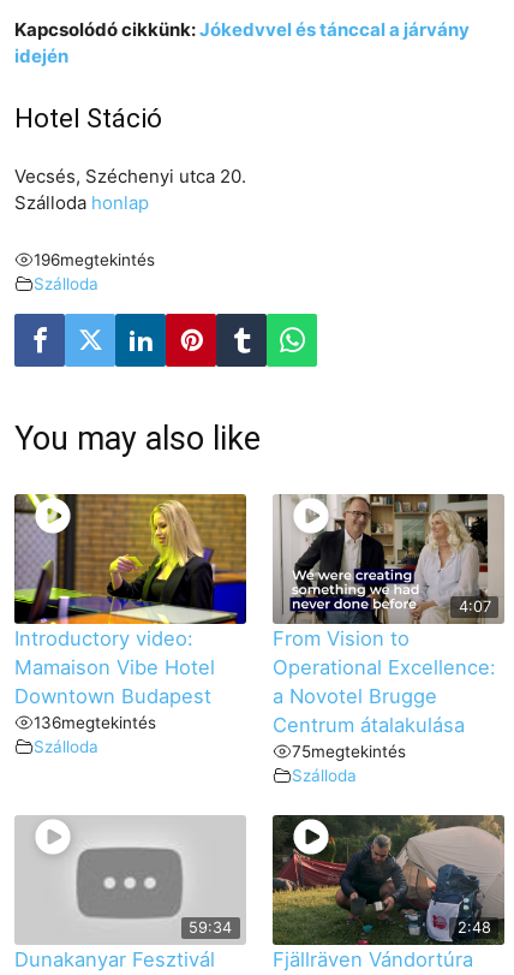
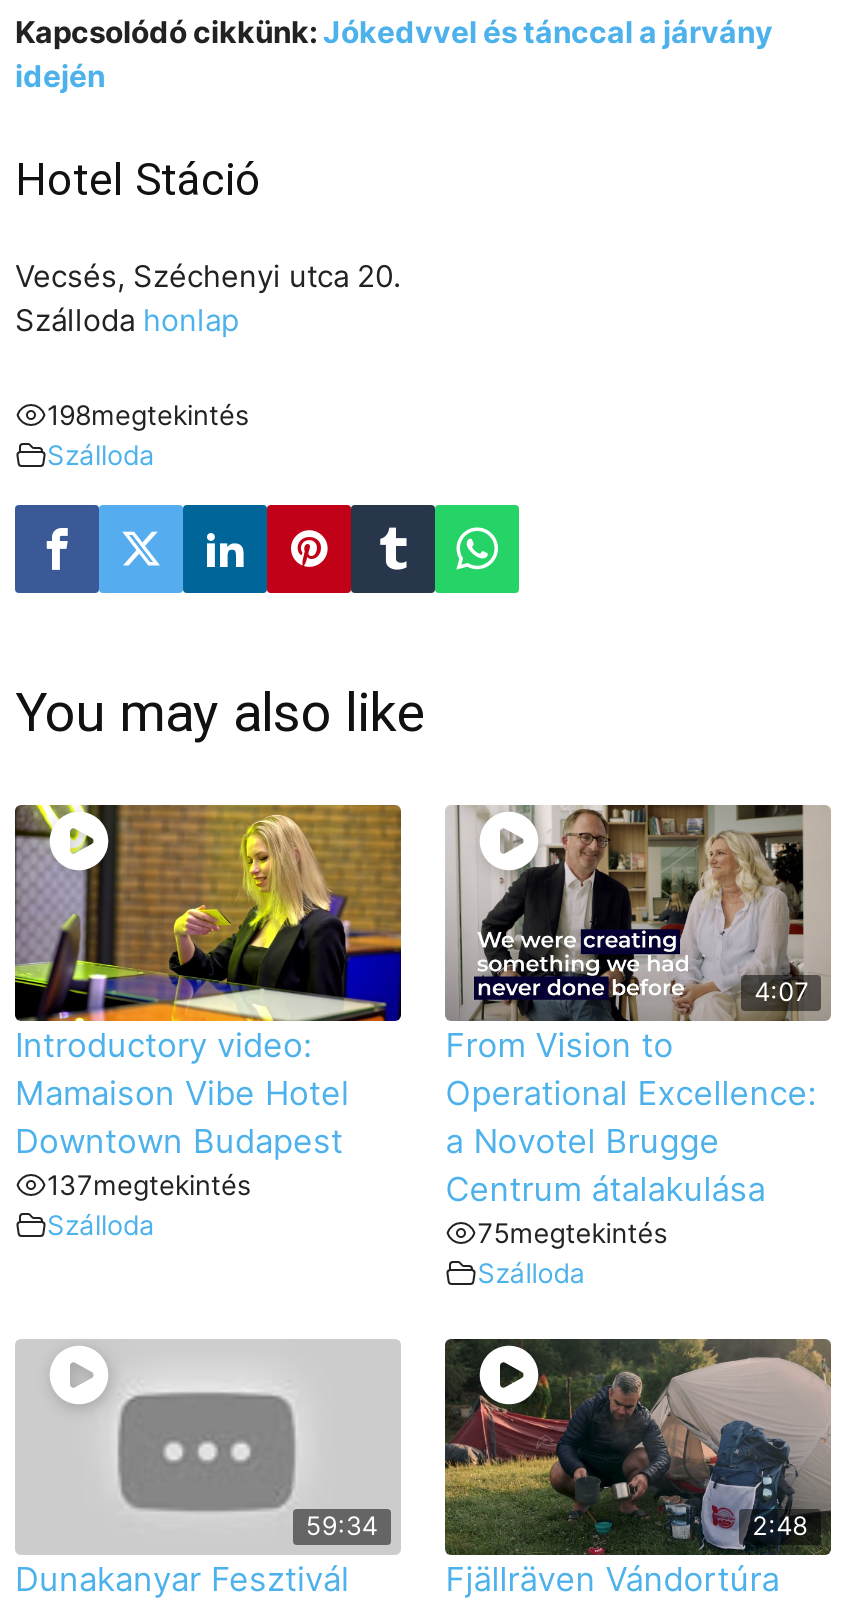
- 196megtekintés
+ 198megtekintés

- 136megtekintés
+ 137megtekintés
